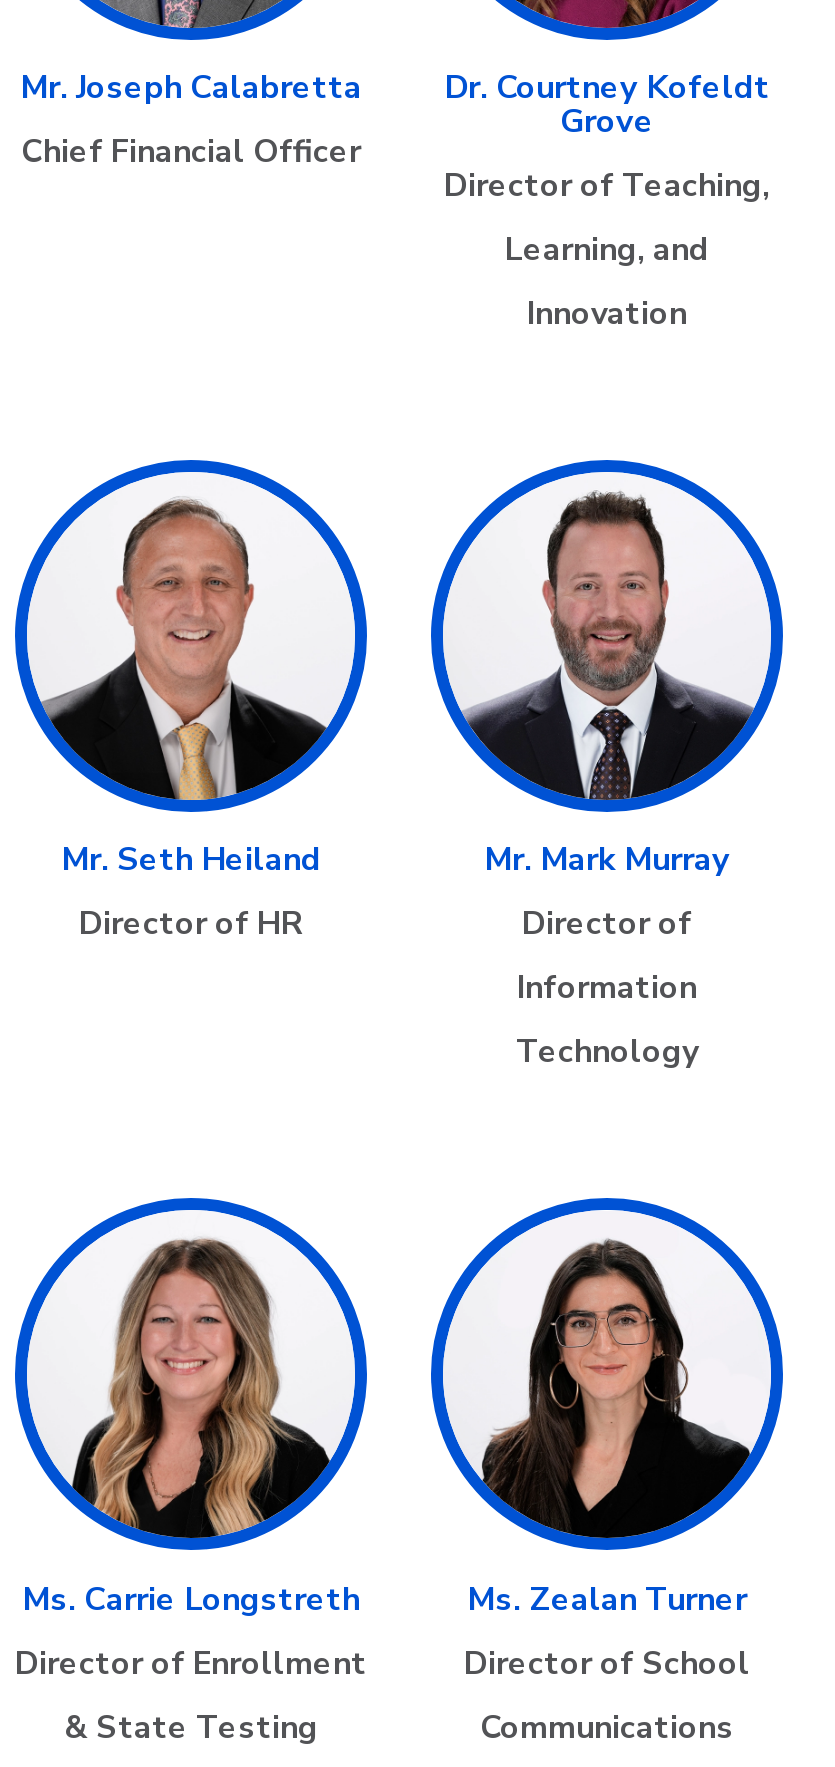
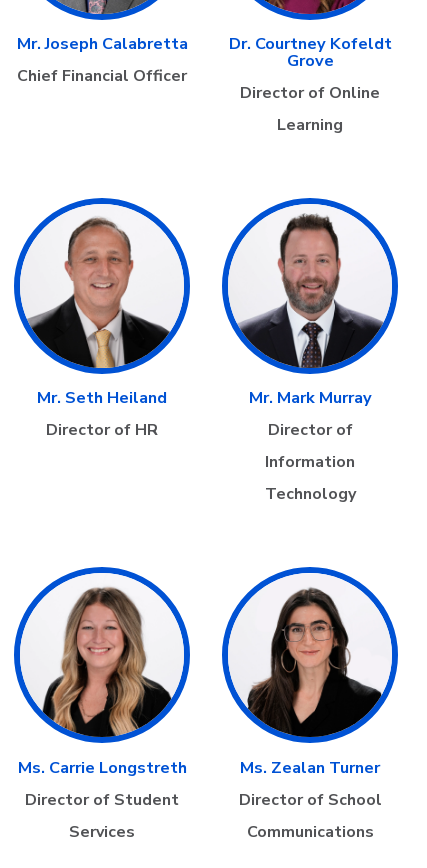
- Director of Teaching,
- Learning, and
- Innovation
+ Director of Online
+ Learning

- Director of Enrollment
+ Director of Student

- & State Testing
+ Services
